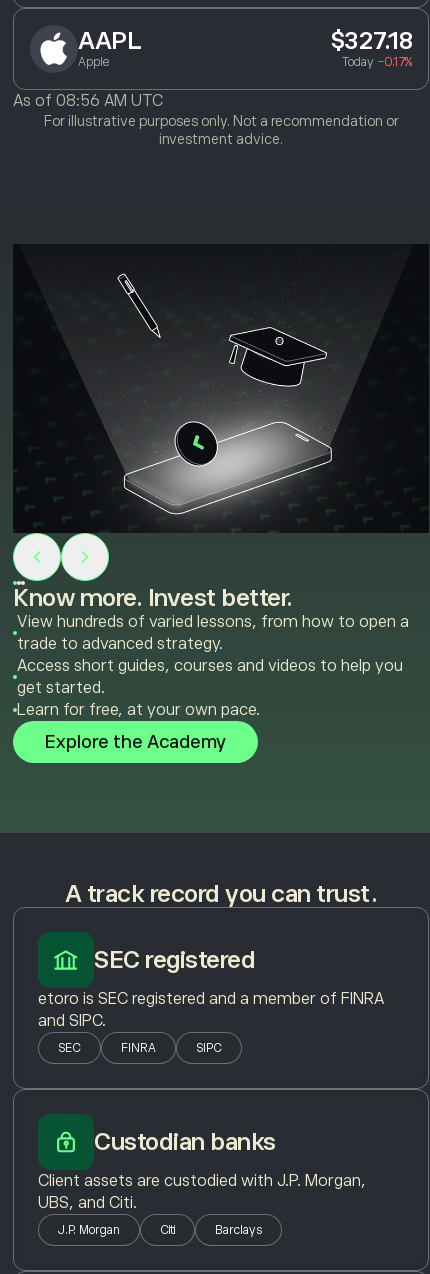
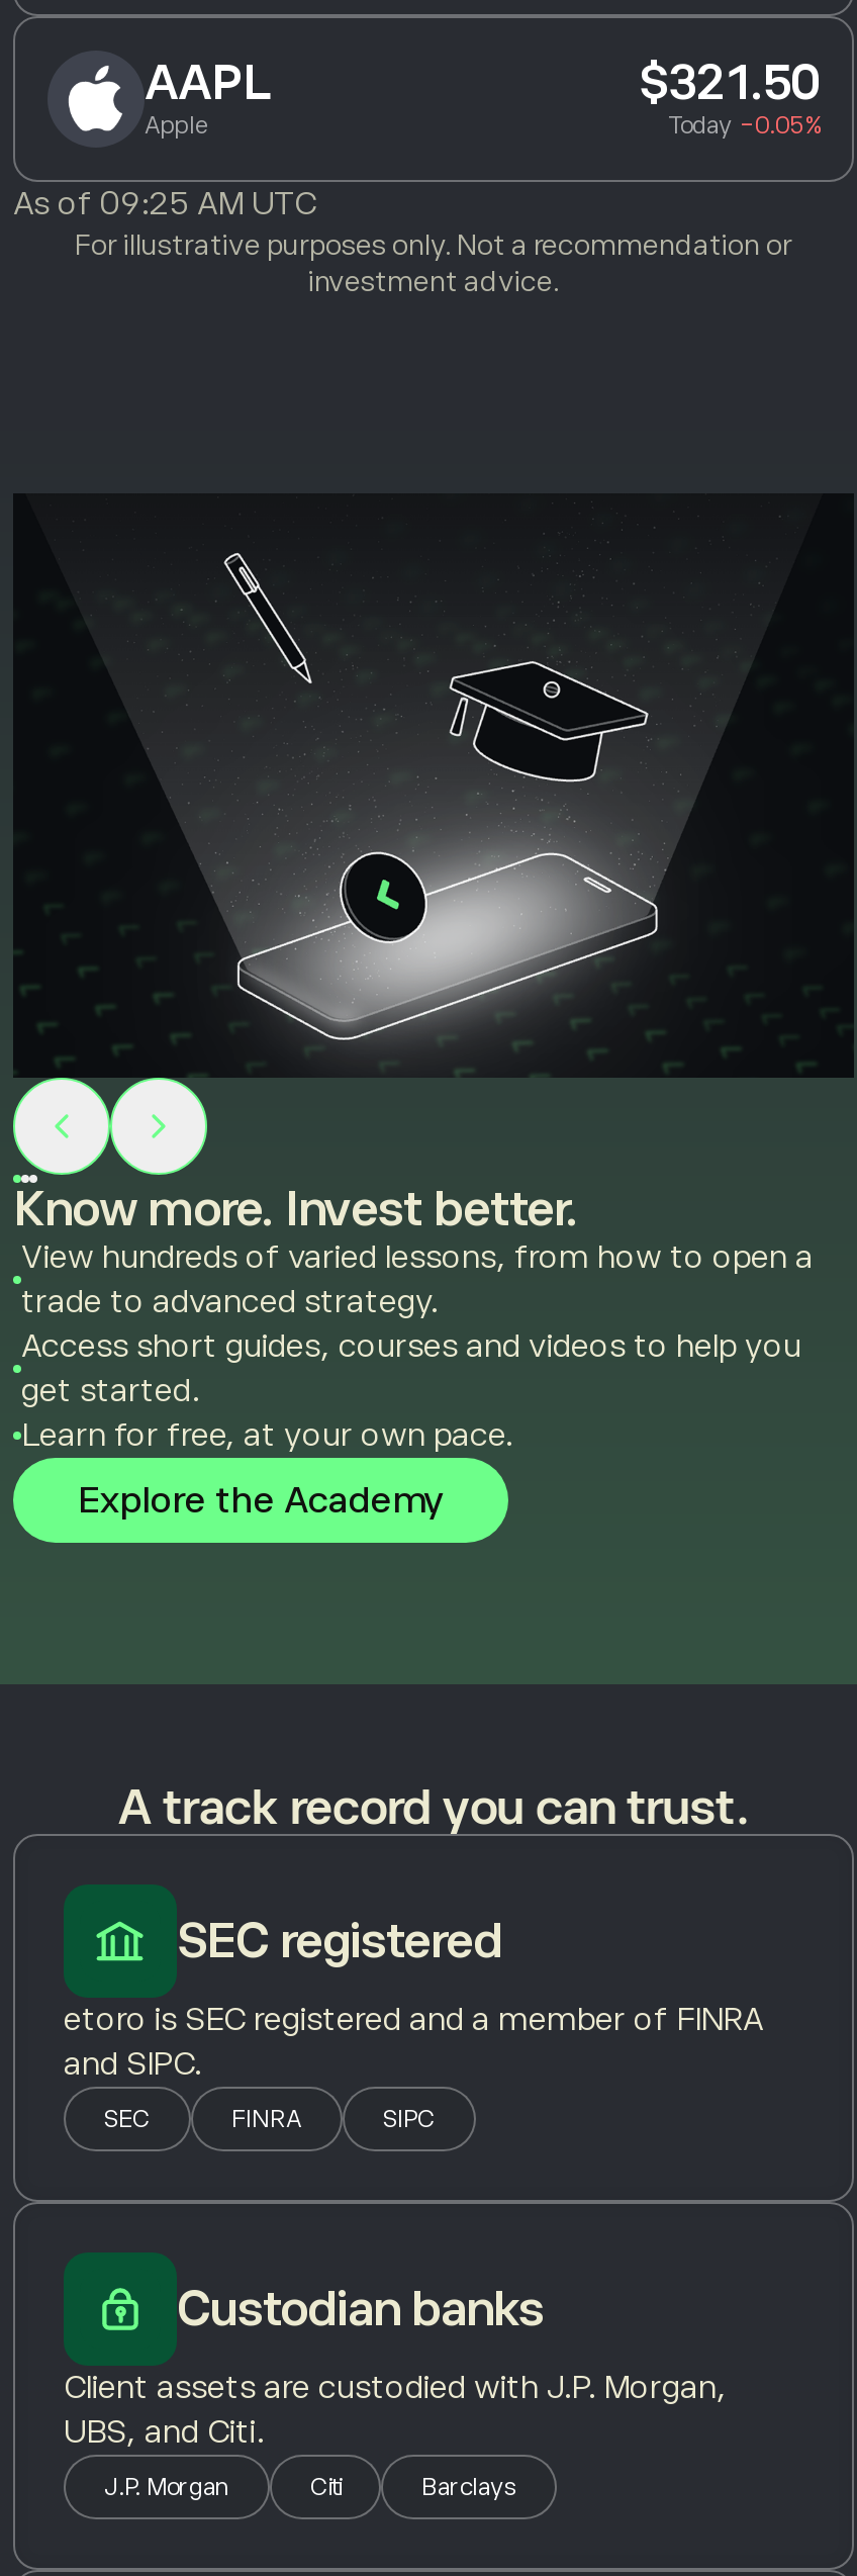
- $327.18
+ $321.50

- Today -0.17%
+ Today -0.05%

- As of 08:56 AM UTC
+ As of 09:25 AM UTC
